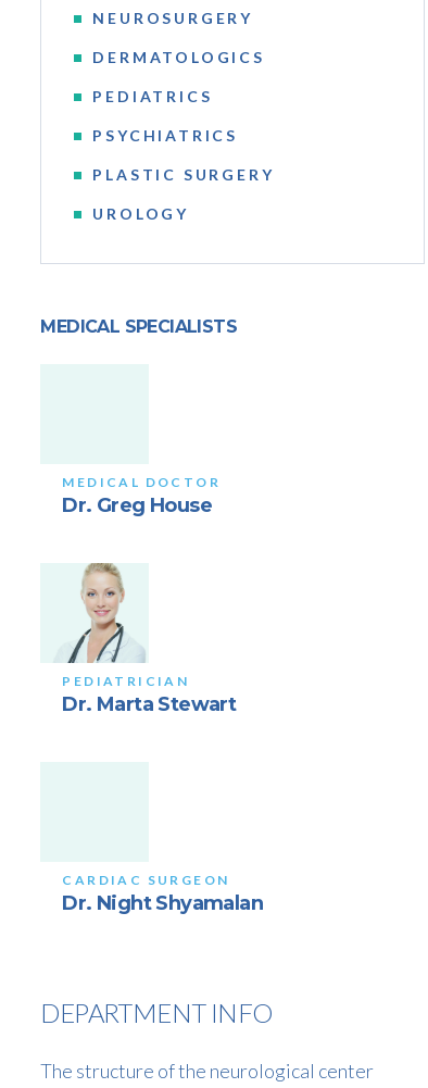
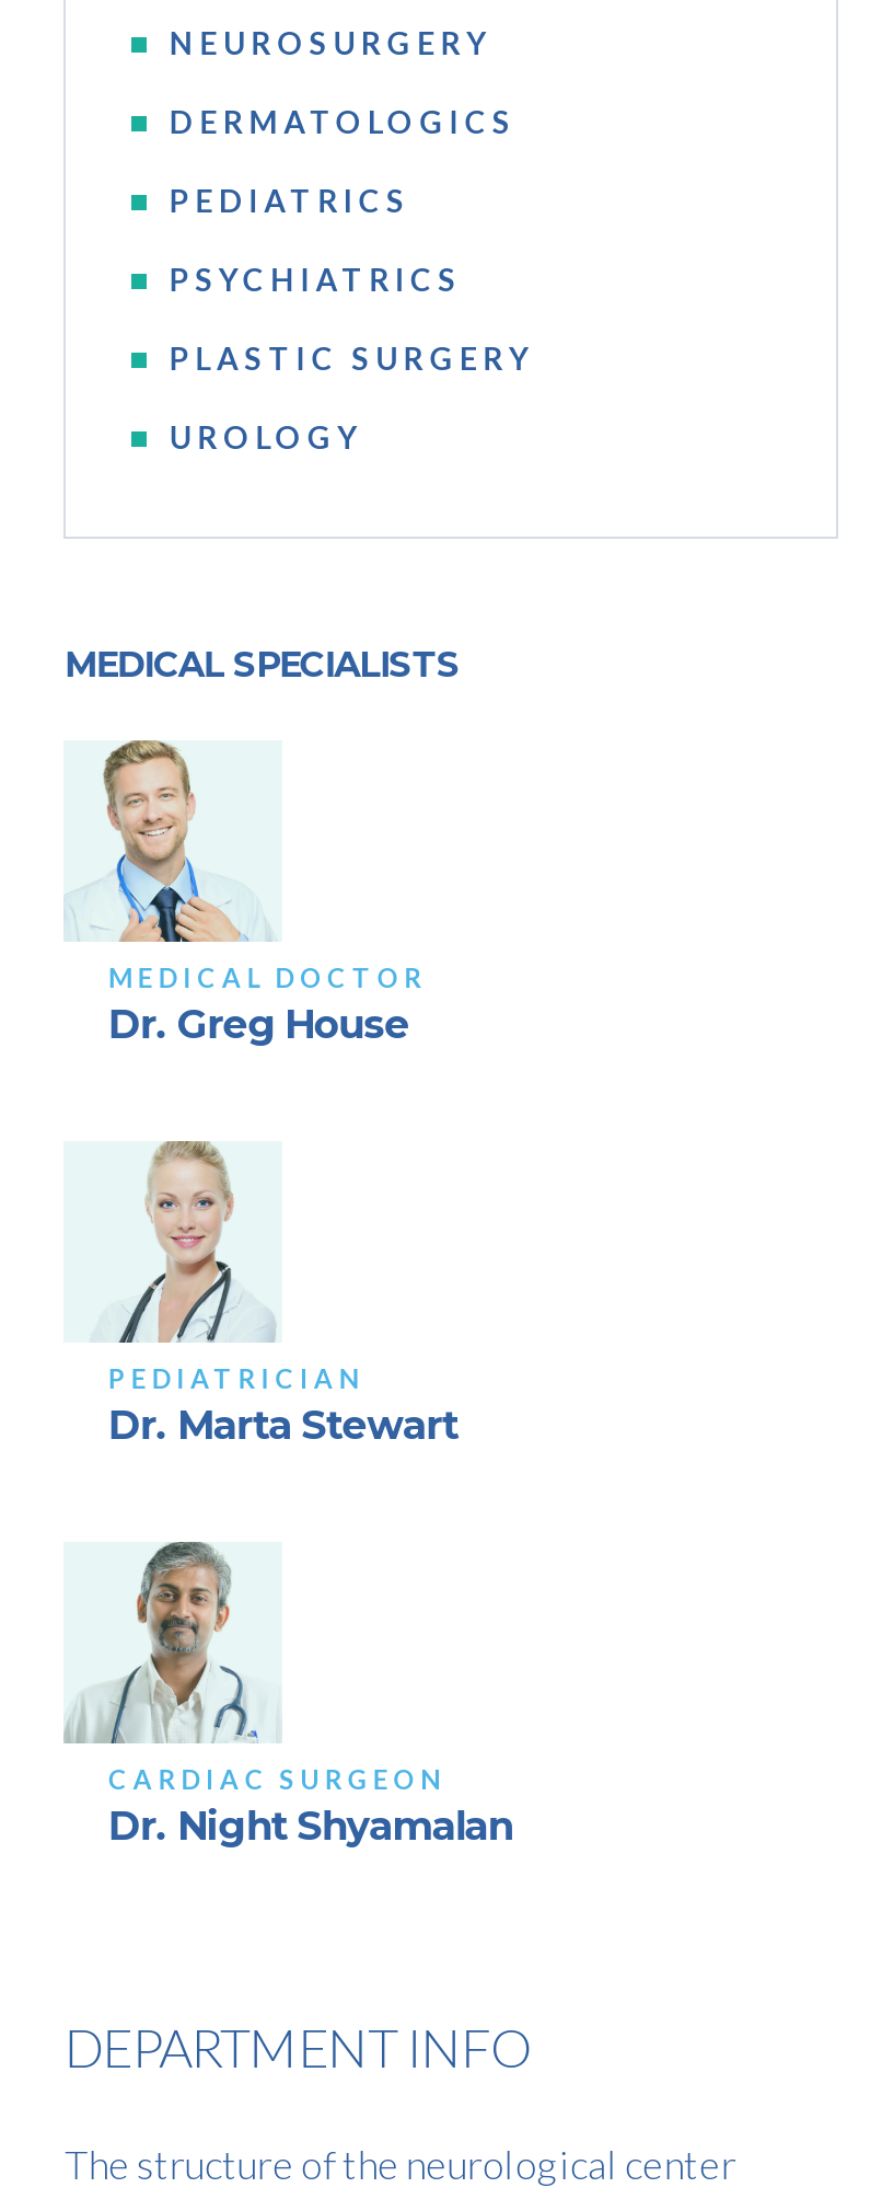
+ [image]

+ [image]
